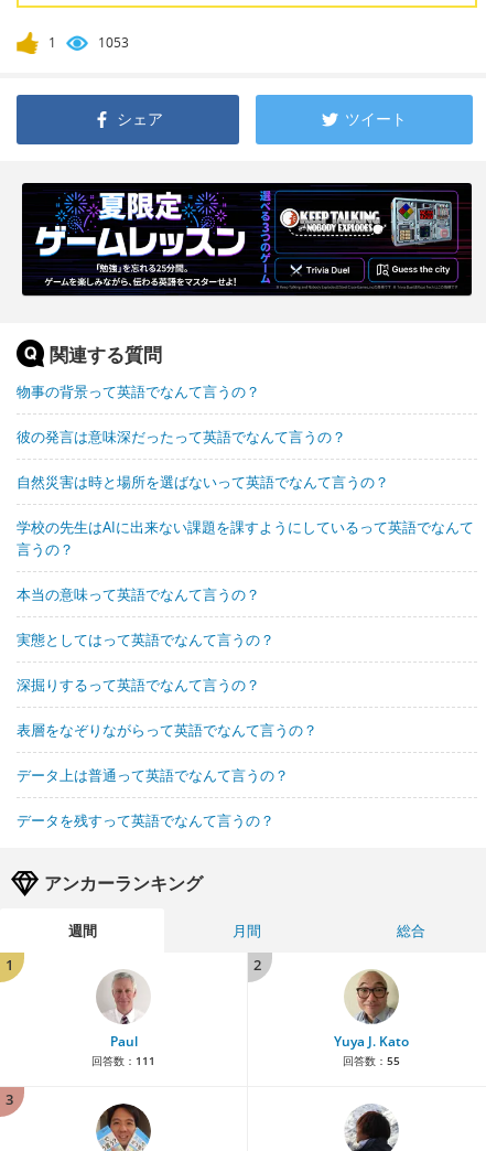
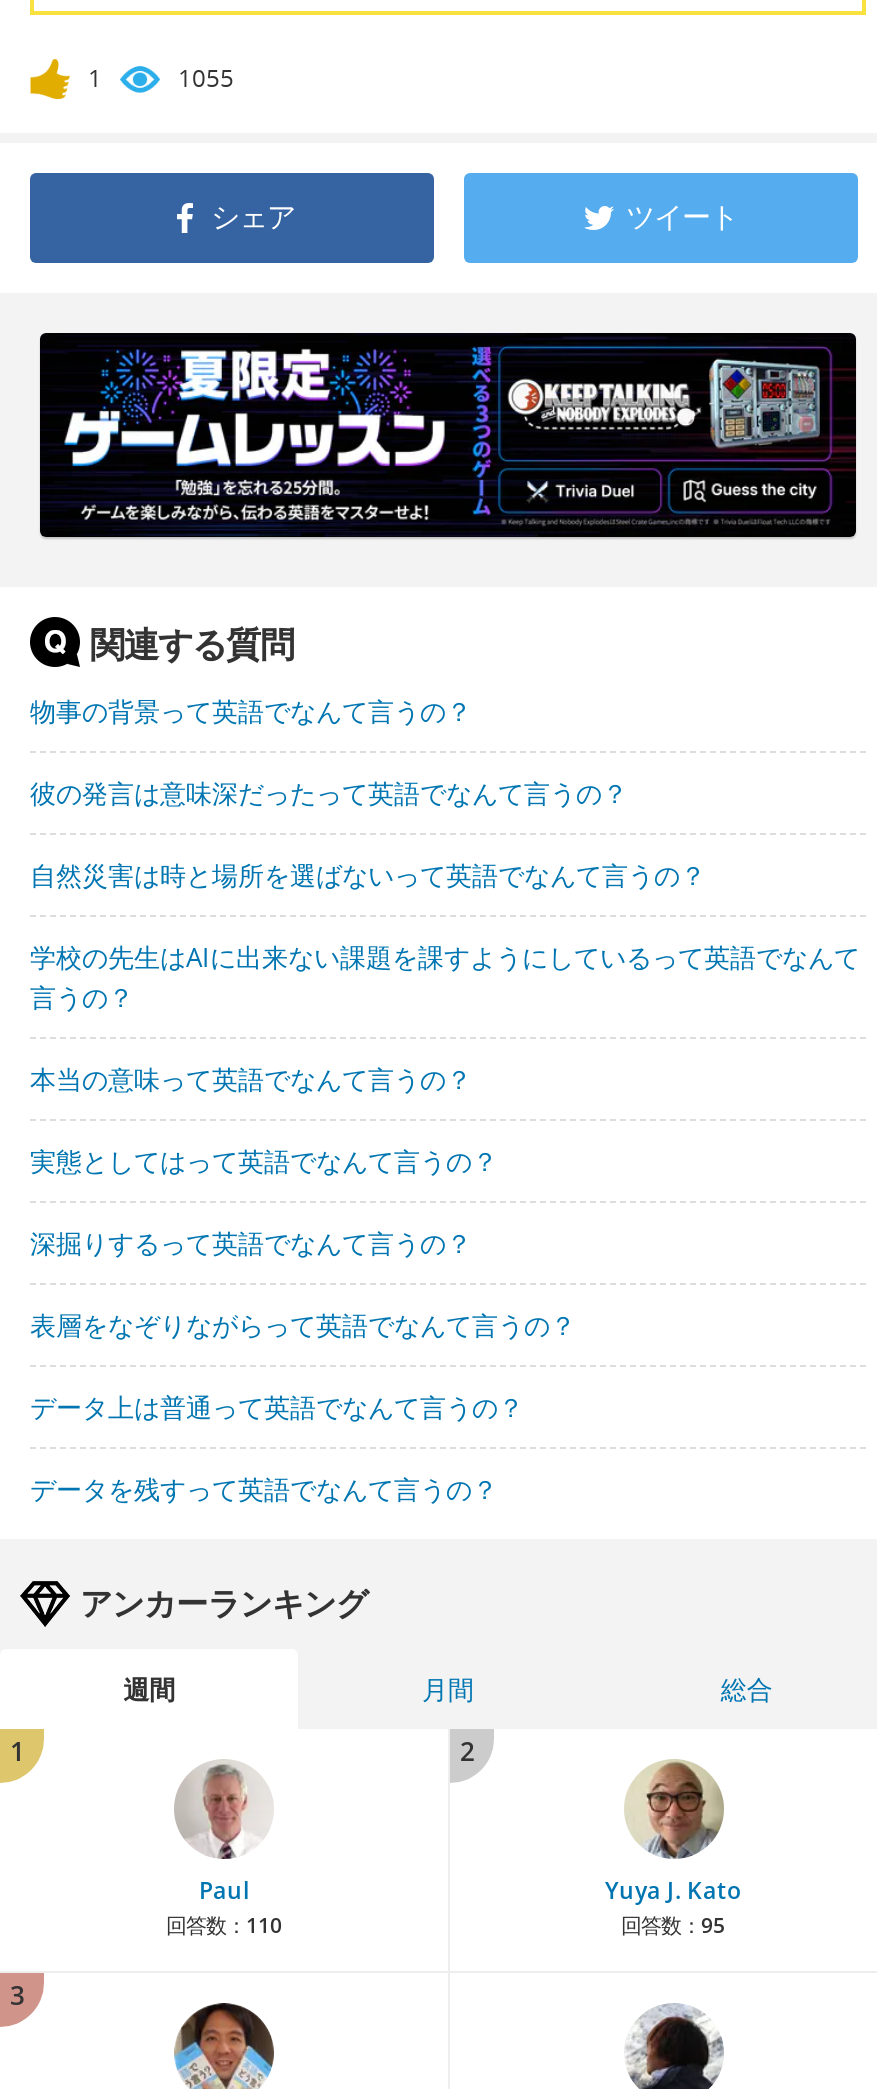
- 1053
+ 1055

- 回答数：111
+ 回答数：110

- 回答数：55
+ 回答数：95
